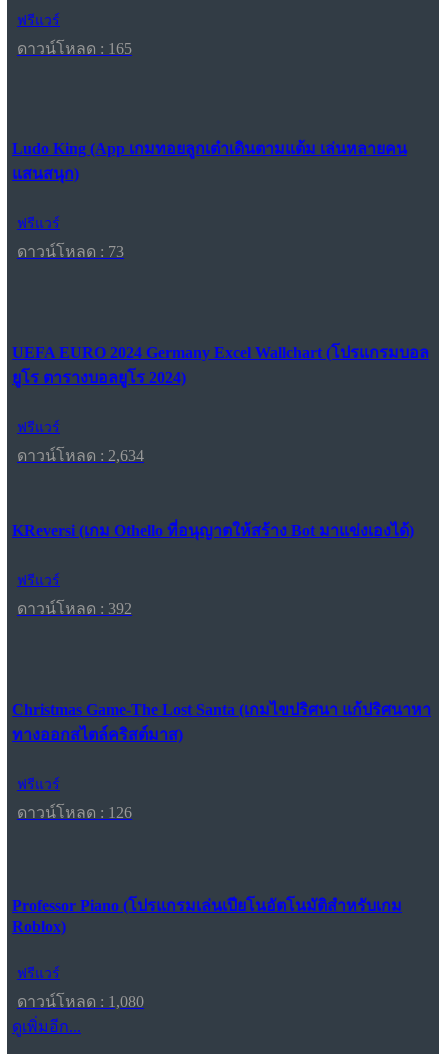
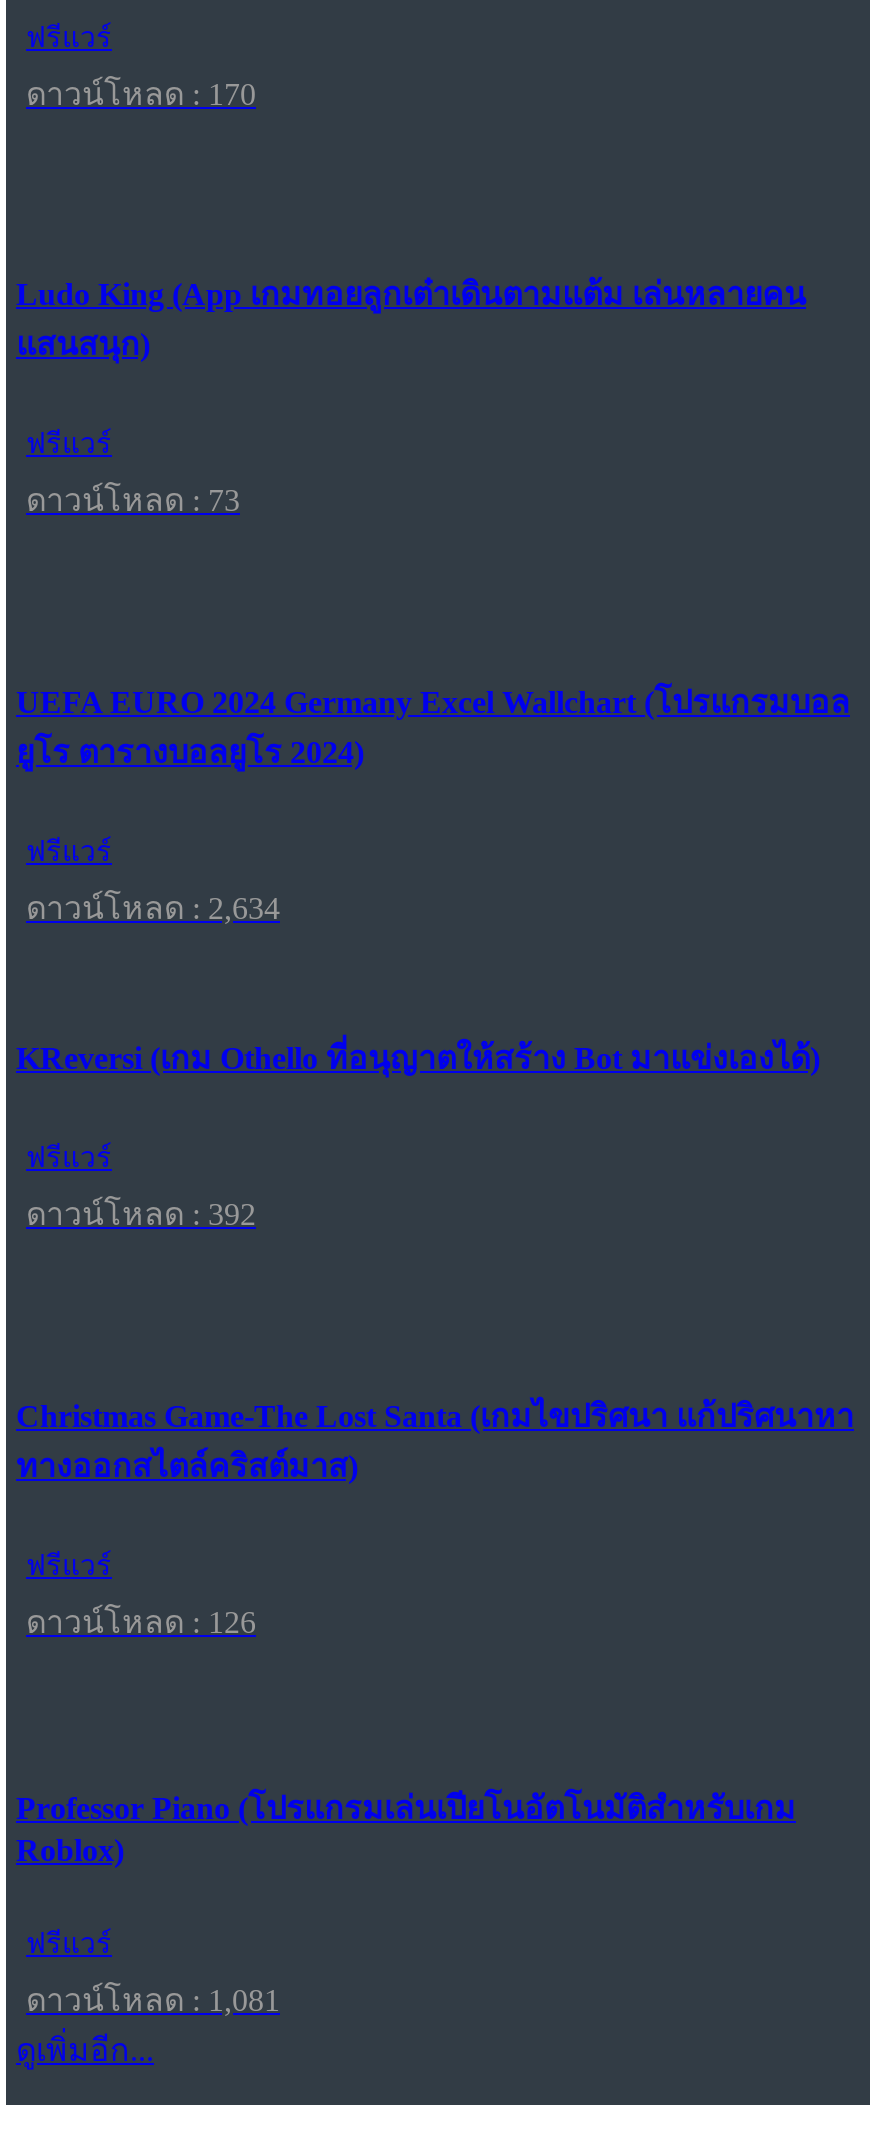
- ดาวน์โหลด : 165
+ ดาวน์โหลด : 170

- ดาวน์โหลด : 1,080
+ ดาวน์โหลด : 1,081
